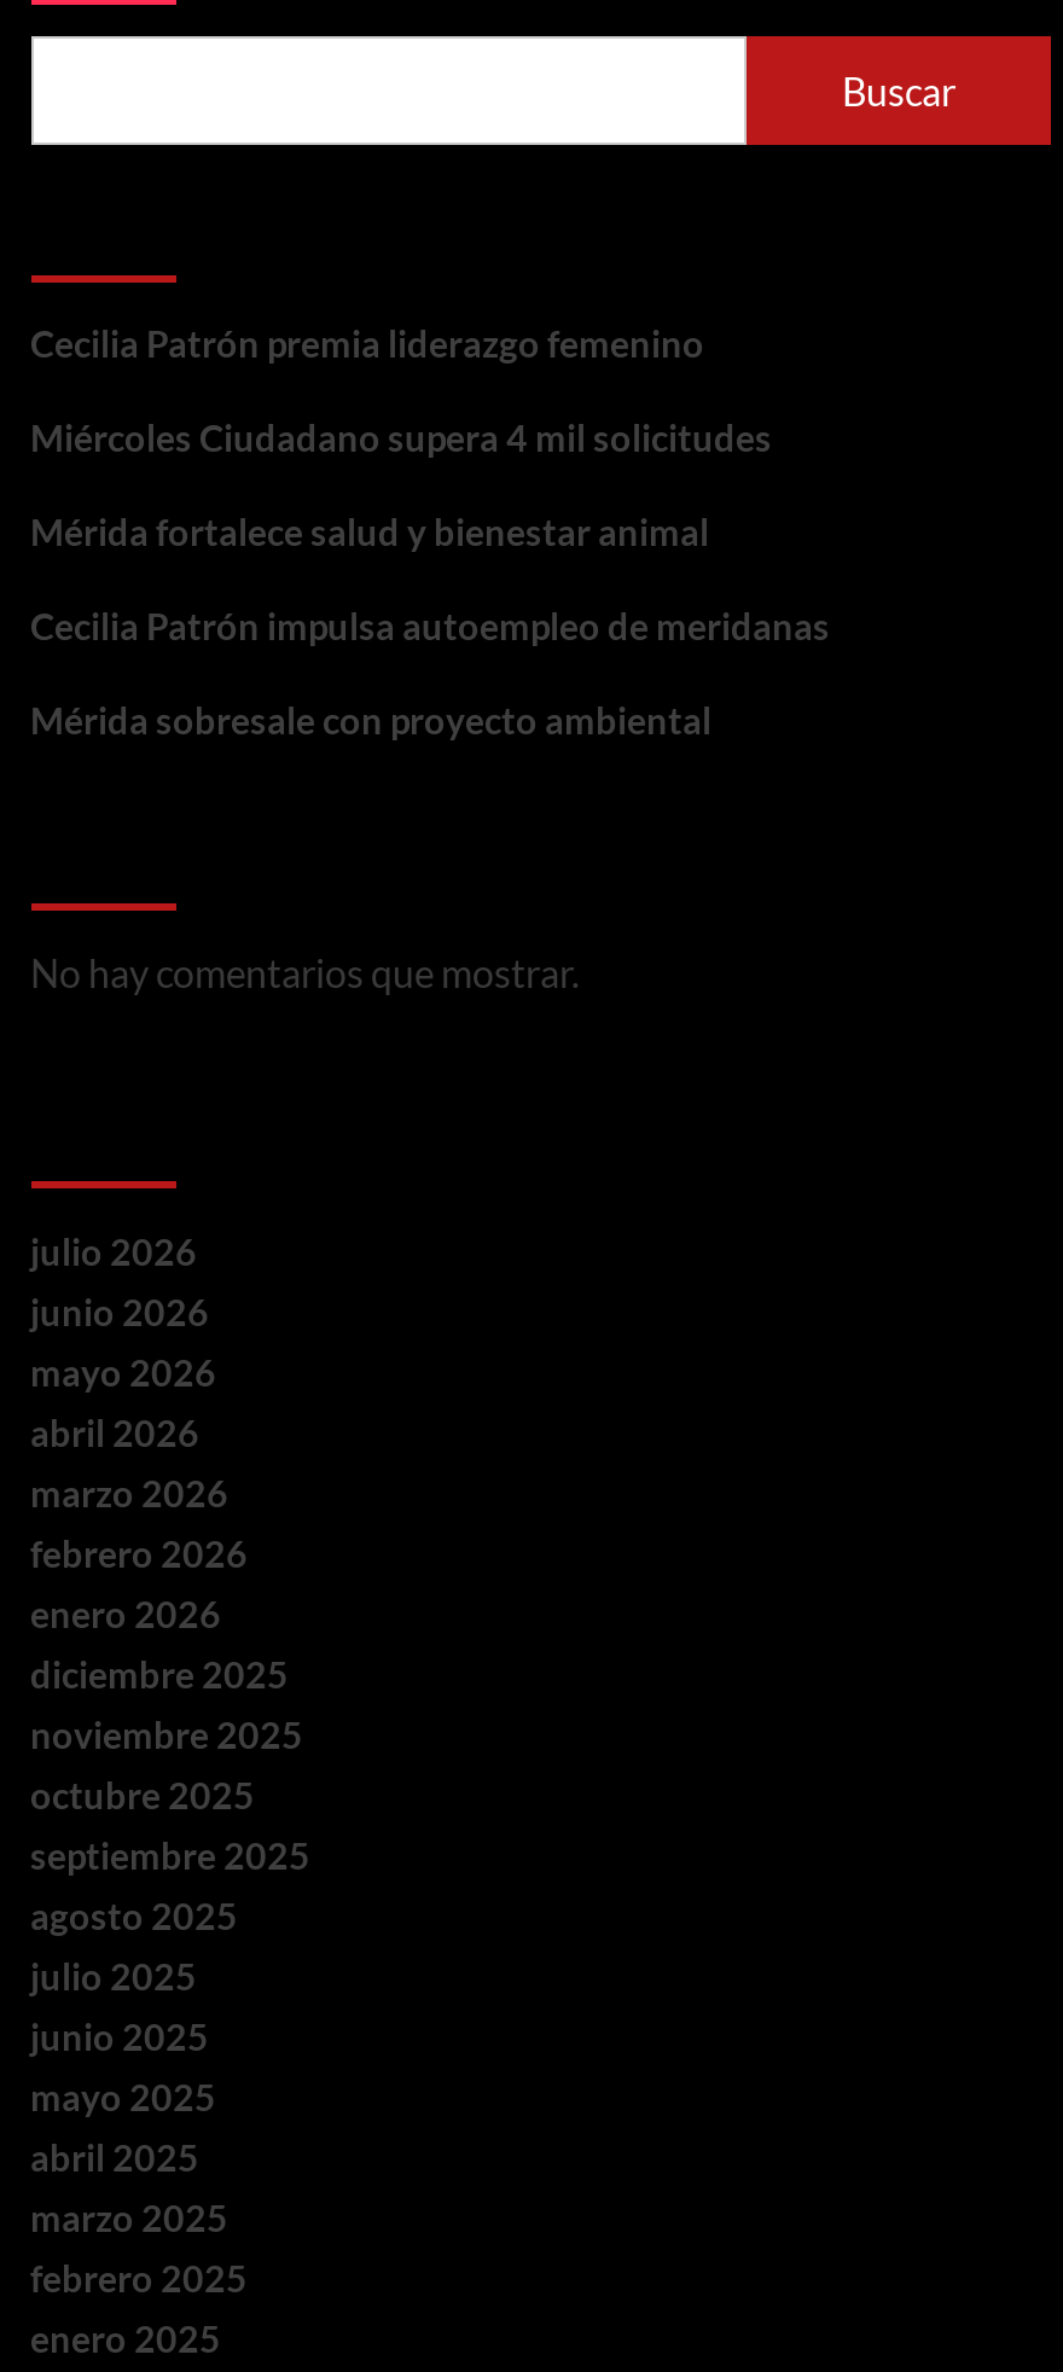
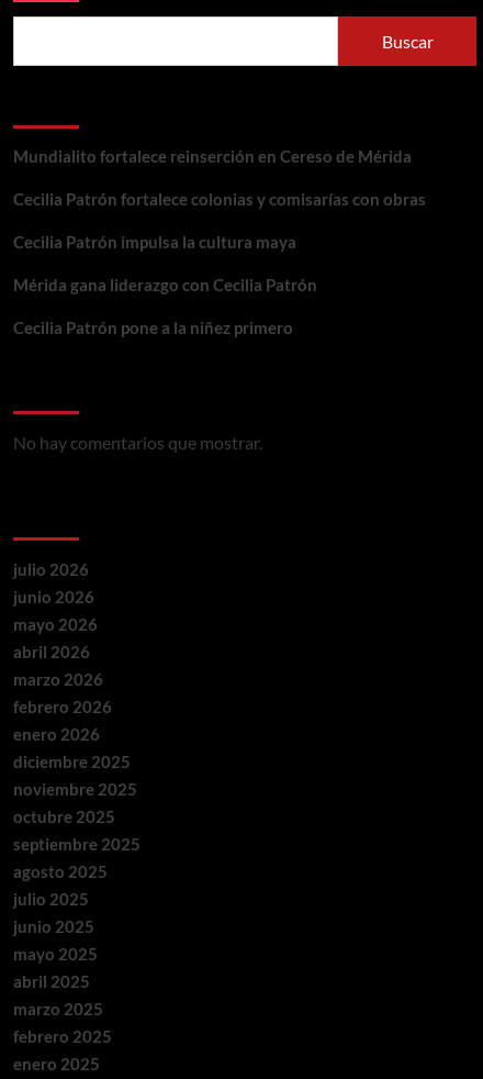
- Cecilia Patrón premia liderazgo femenino
+ Mundialito fortalece reinserción en Cereso de Mérida

- Miércoles Ciudadano supera 4 mil solicitudes
+ Cecilia Patrón fortalece colonias y comisarías con obras

- Mérida fortalece salud y bienestar animal
+ Cecilia Patrón impulsa la cultura maya

- Cecilia Patrón impulsa autoempleo de meridanas
+ Mérida gana liderazgo con Cecilia Patrón

- Mérida sobresale con proyecto ambiental
+ Cecilia Patrón pone a la niñez primero
